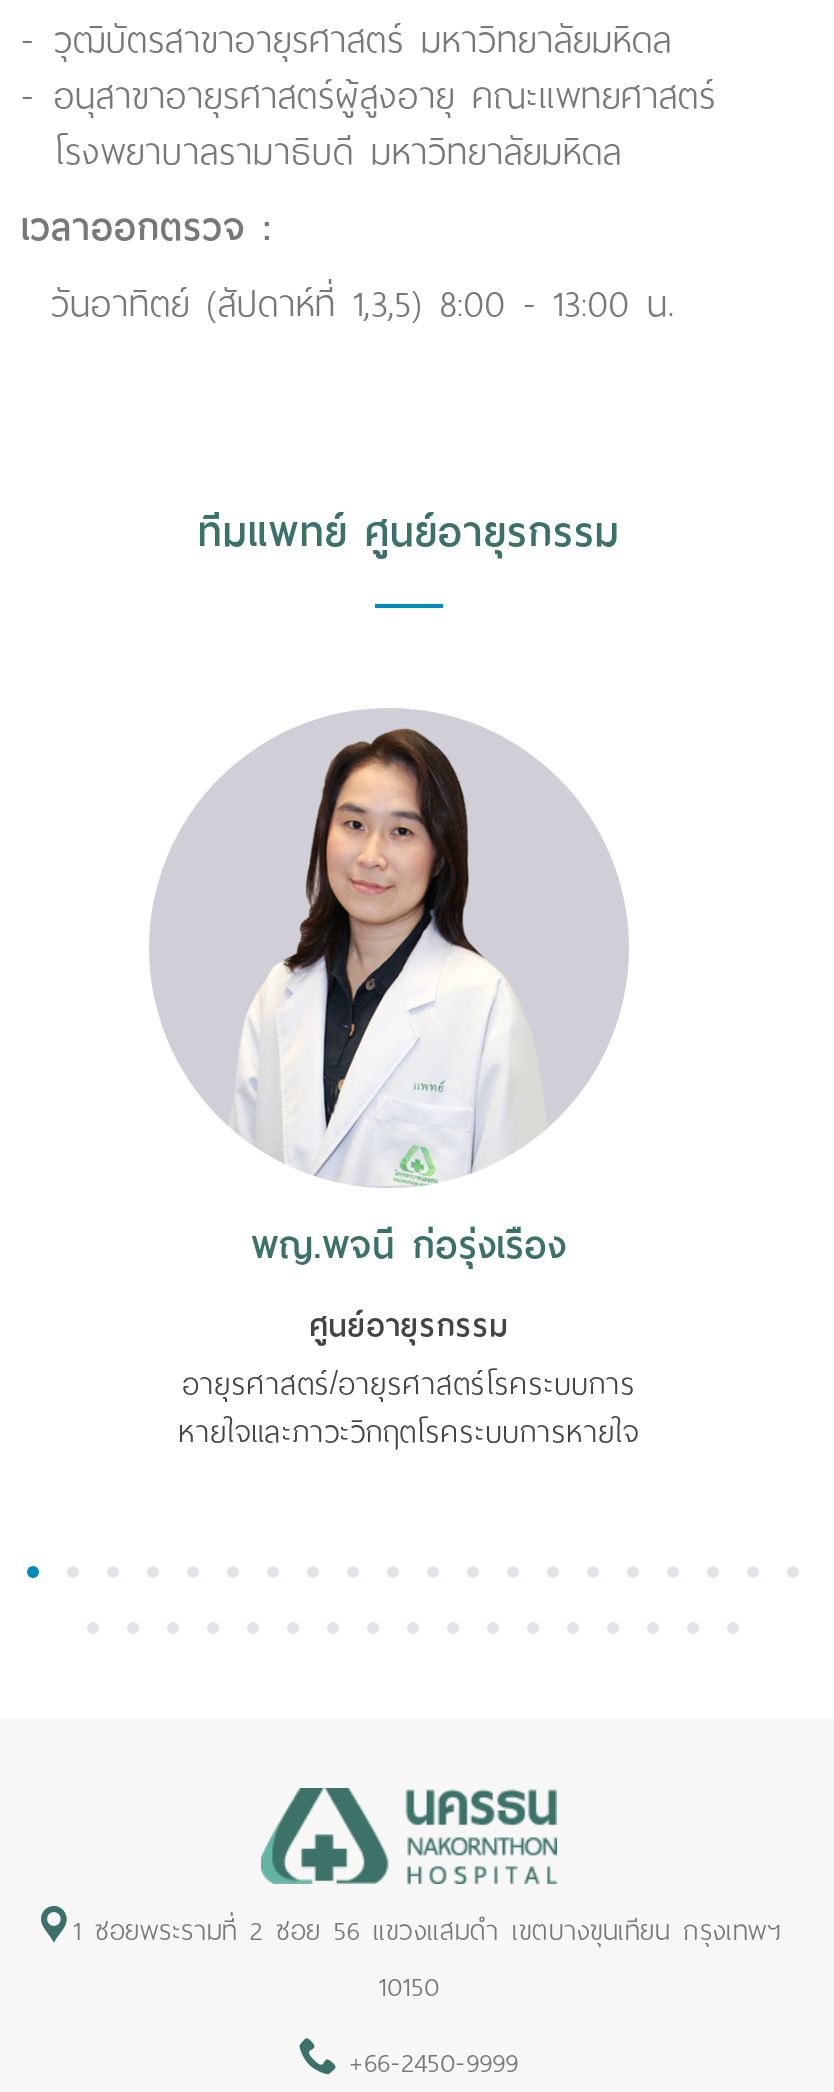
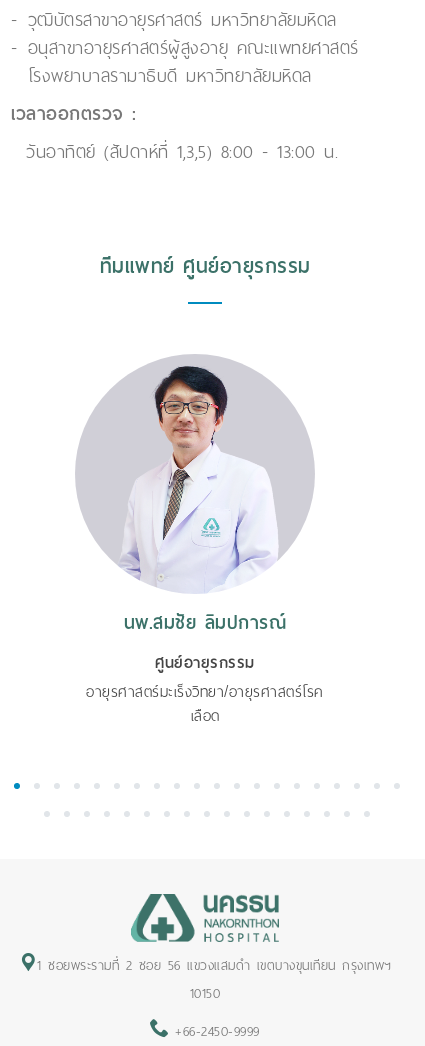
- [image]
- พญ.พจนี ก่อรุ่งเรือง
+ [image]
+ นพ.สมชัย ลิมปการณ์

- อายุรศาสตร์/อายุรศาสตร์โรคระบบการ
- หายใจและภาวะวิกฤตโรคระบบการหายใจ
+ อายุรศาสตร์มะเร็งวิทยา/อายุรศาสตร์โรค
+ เลือด
